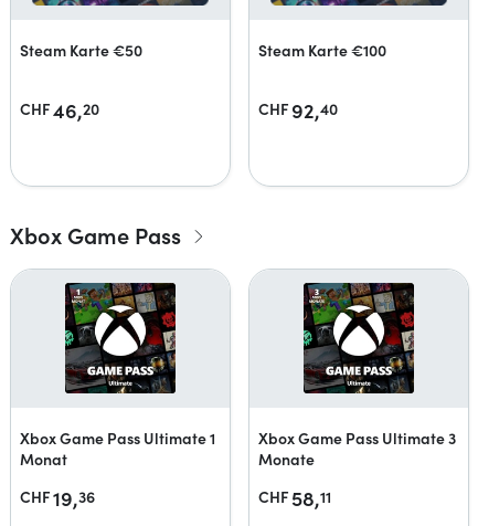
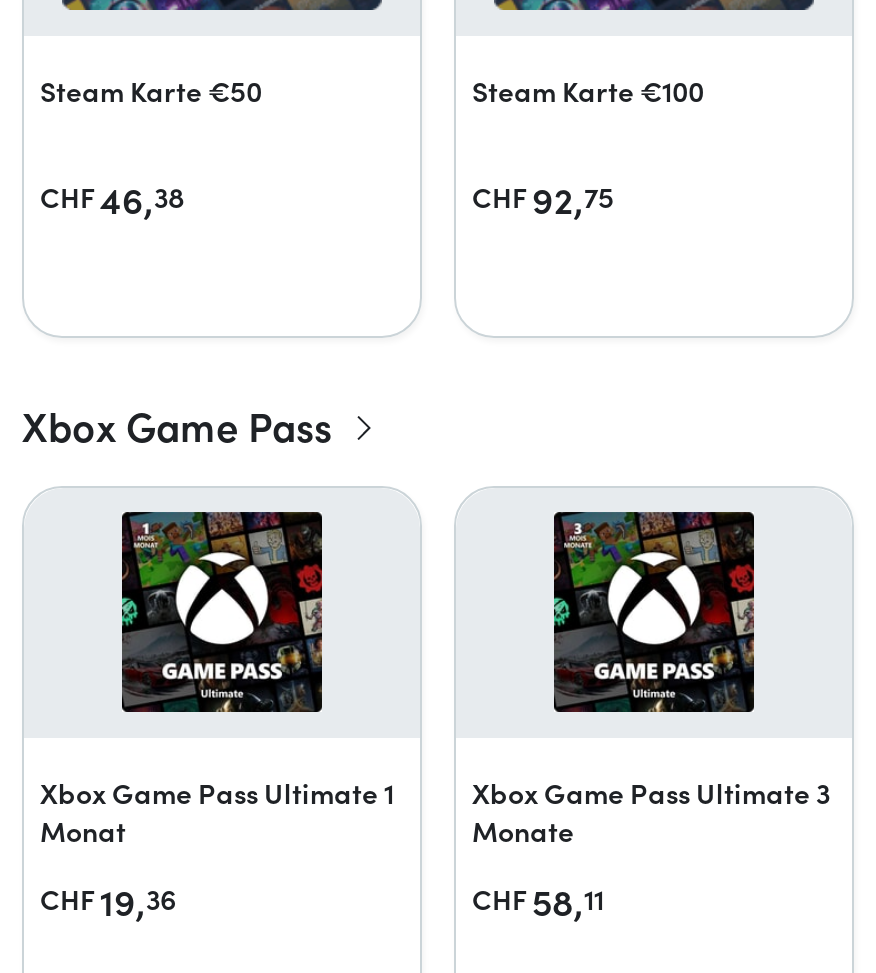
- CHF 46,20
+ CHF 46,38

- CHF 92,40
+ CHF 92,75
